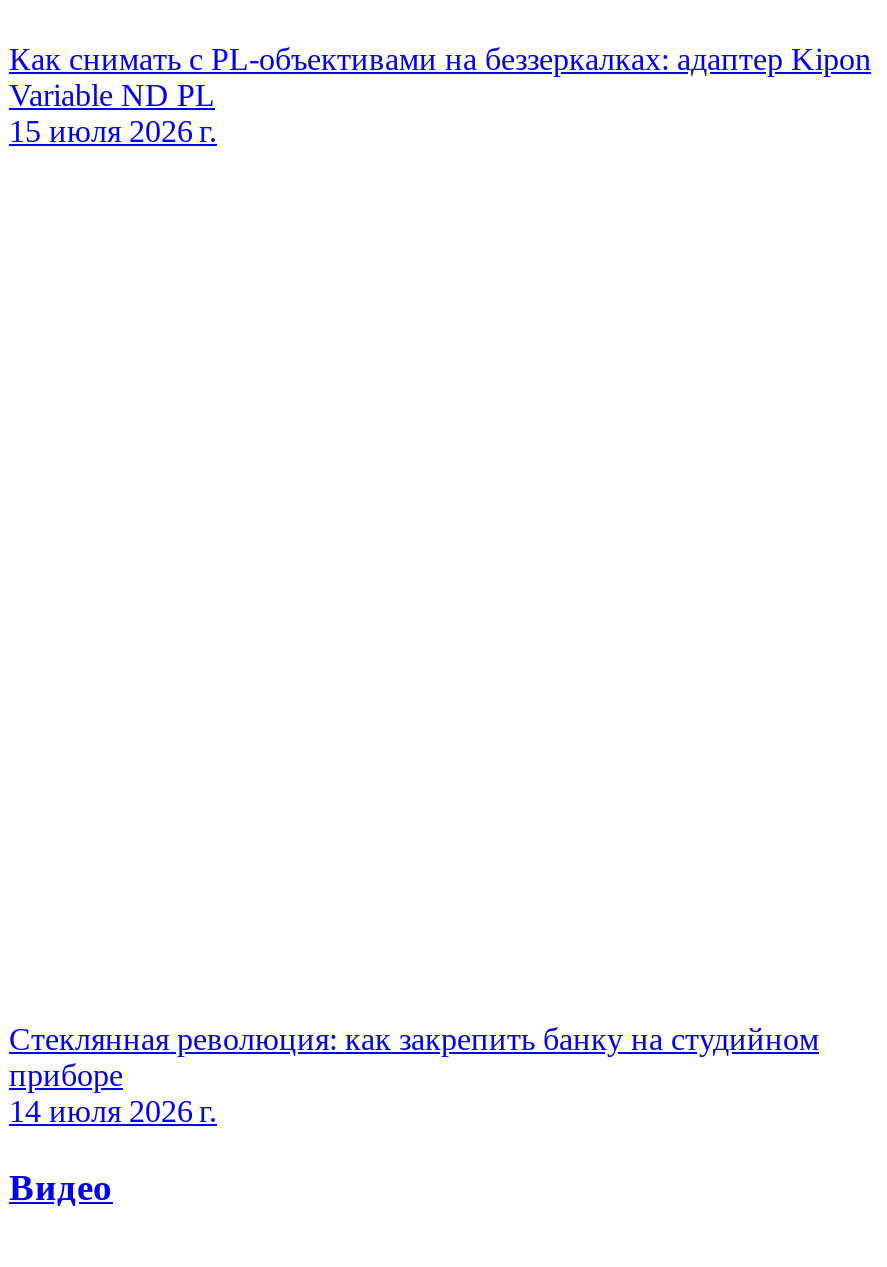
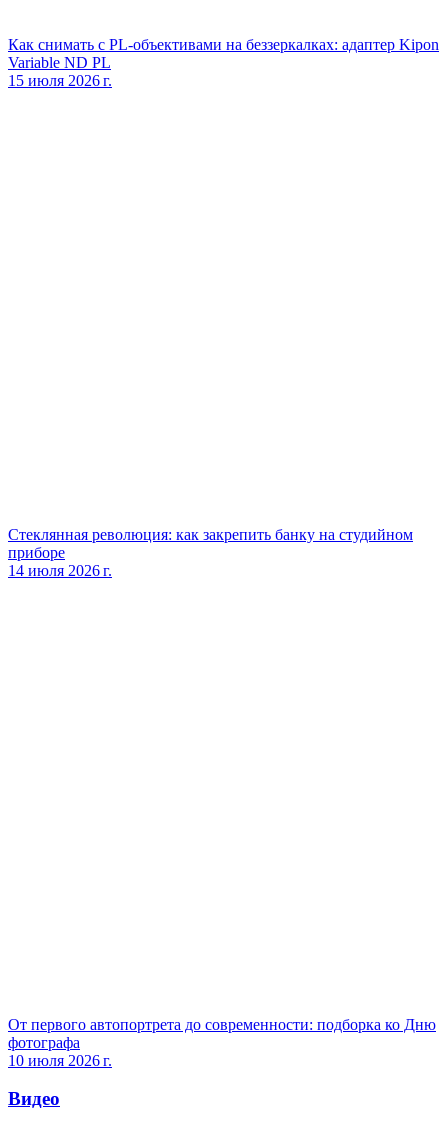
+ От первого автопортрета до современности: подборка ко Дню
+ фотографа
+ 10 июля 2026 г.
